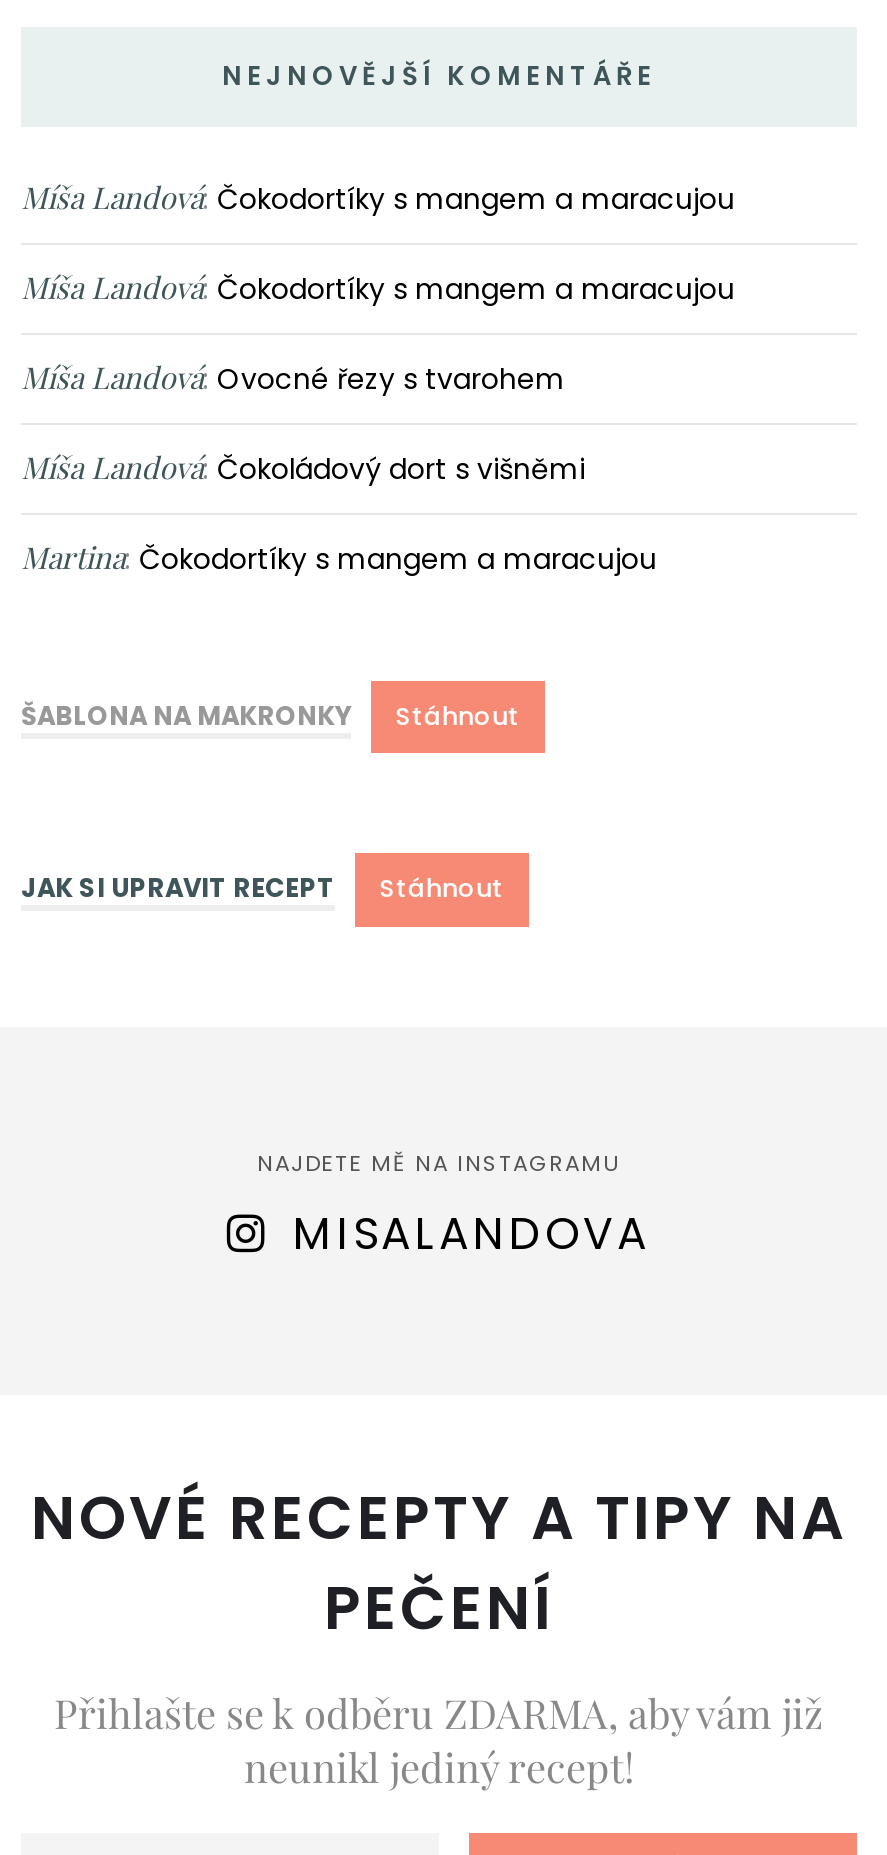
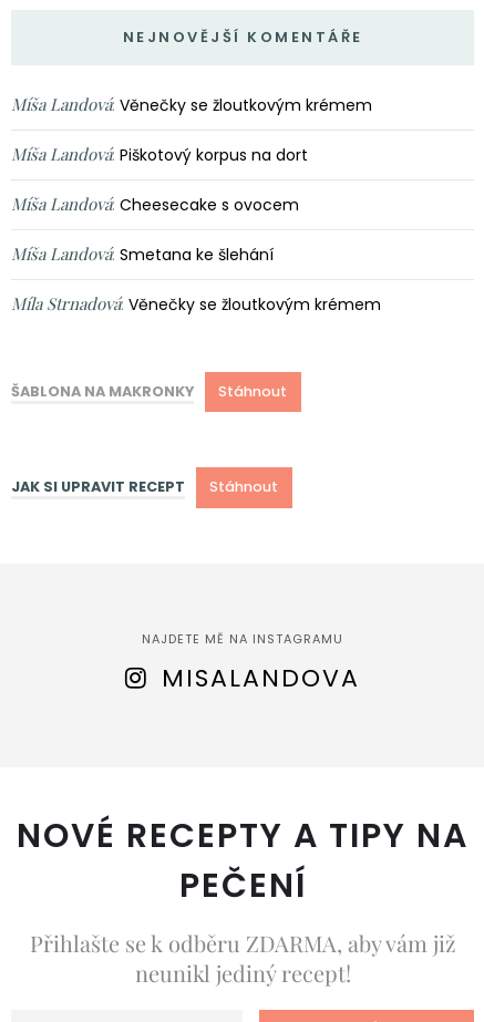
- Míša Landová: Čokodortíky s mangem a maracujou
+ Míša Landová: Věnečky se žloutkovým krémem

- Míša Landová: Čokodortíky s mangem a maracujou
+ Míša Landová: Piškotový korpus na dort

- Míša Landová: Ovocné řezy s tvarohem
+ Míša Landová: Cheesecake s ovocem

- Míša Landová: Čokoládový dort s višněmi
+ Míša Landová: Smetana ke šlehání

- Martina: Čokodortíky s mangem a maracujou
+ Míla Strnadová: Věnečky se žloutkovým krémem
